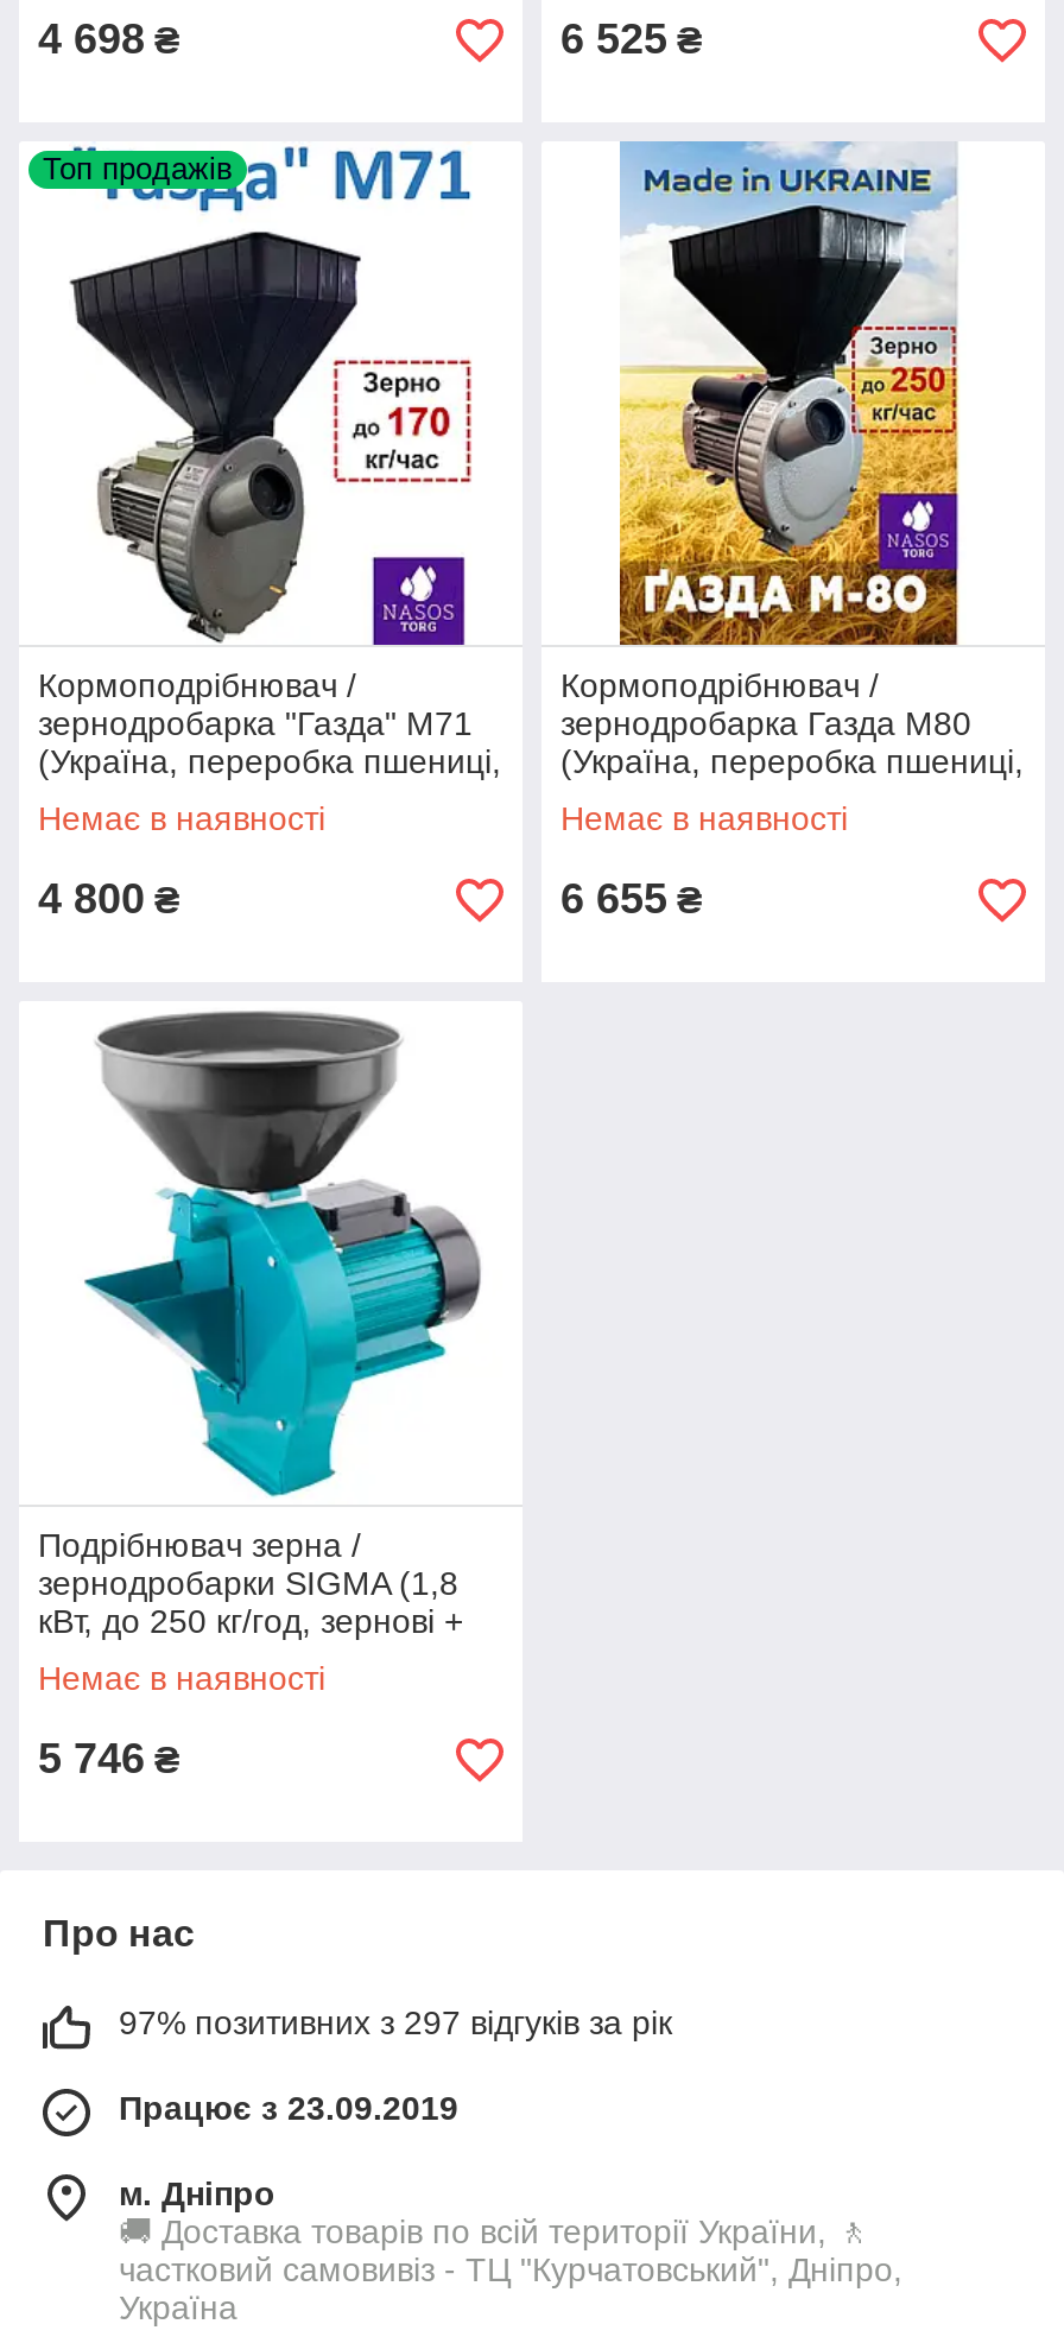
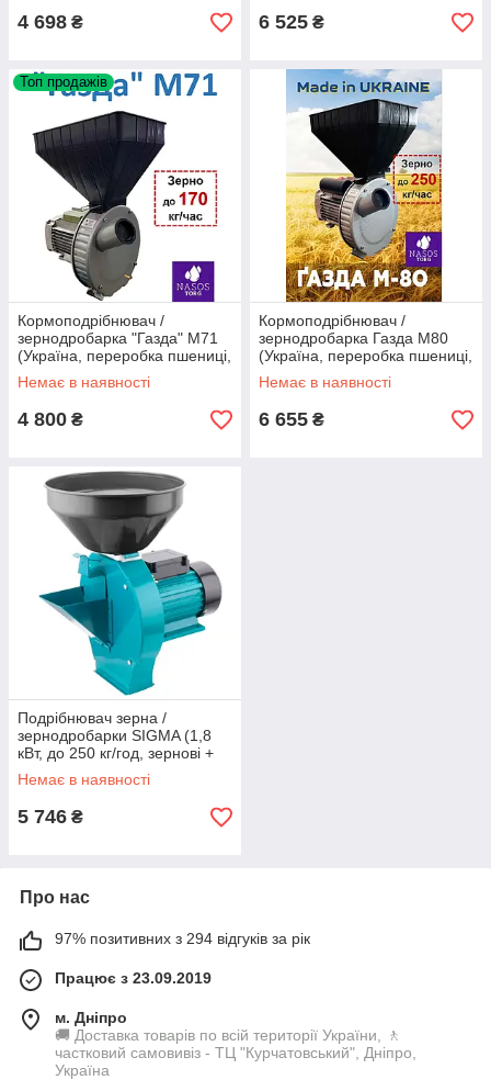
- 97% позитивних з 297 відгуків за рік
+ 97% позитивних з 294 відгуків за рік
